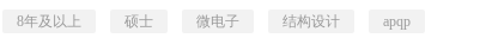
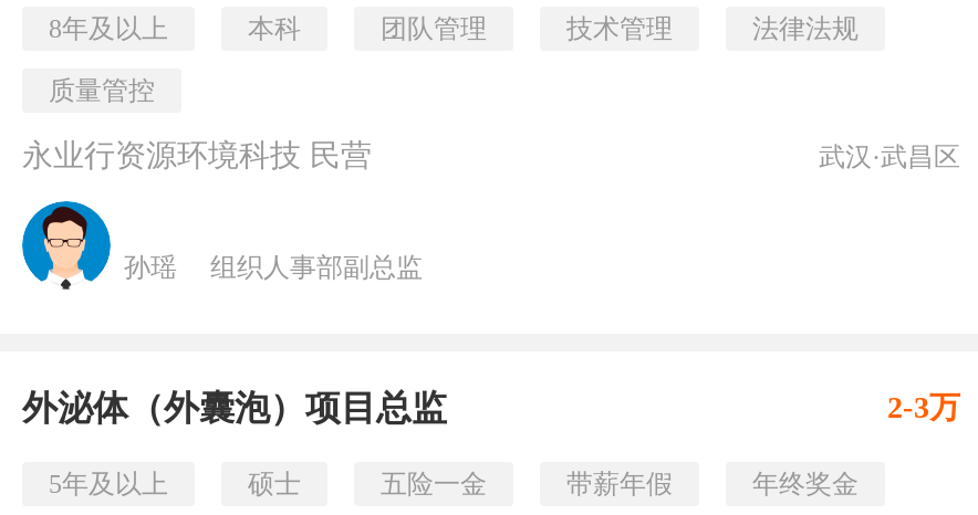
- 微电子
- 结构设计
- apqp
+ 五险一金
+ 带薪年假
+ 年终奖金

+ [image]
+ 孙瑶
+ 组织人事部副总监

+ 本科
+ 团队管理
+ 技术管理
+ 法律法规
+ 质量管控
+ 永业行资源环境科技 民营
+ 武汉·武昌区

+ 外泌体（外囊泡）项目总监
+ 2-3万
+ 5年及以上
